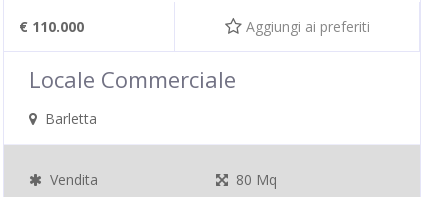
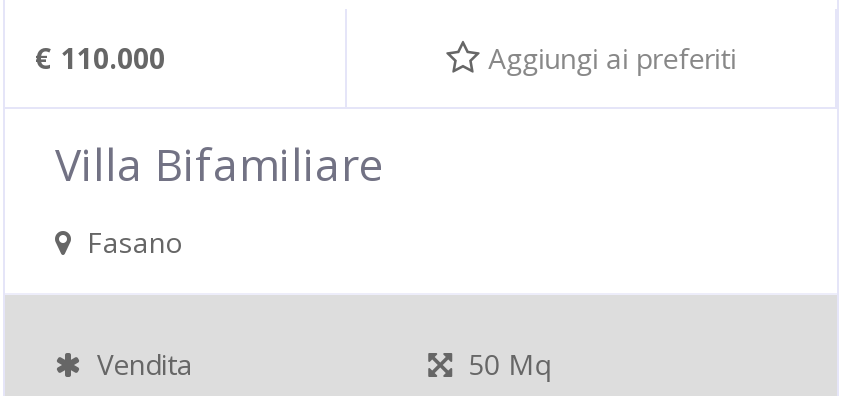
- Locale Commerciale
+ Villa Bifamiliare

- Barletta
+ Fasano

- 80 Mq
+ 50 Mq
